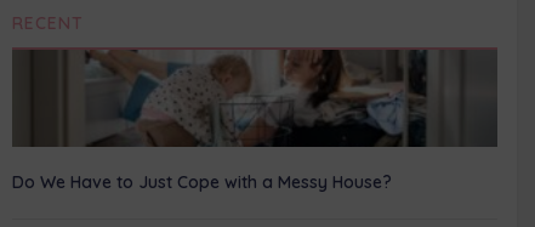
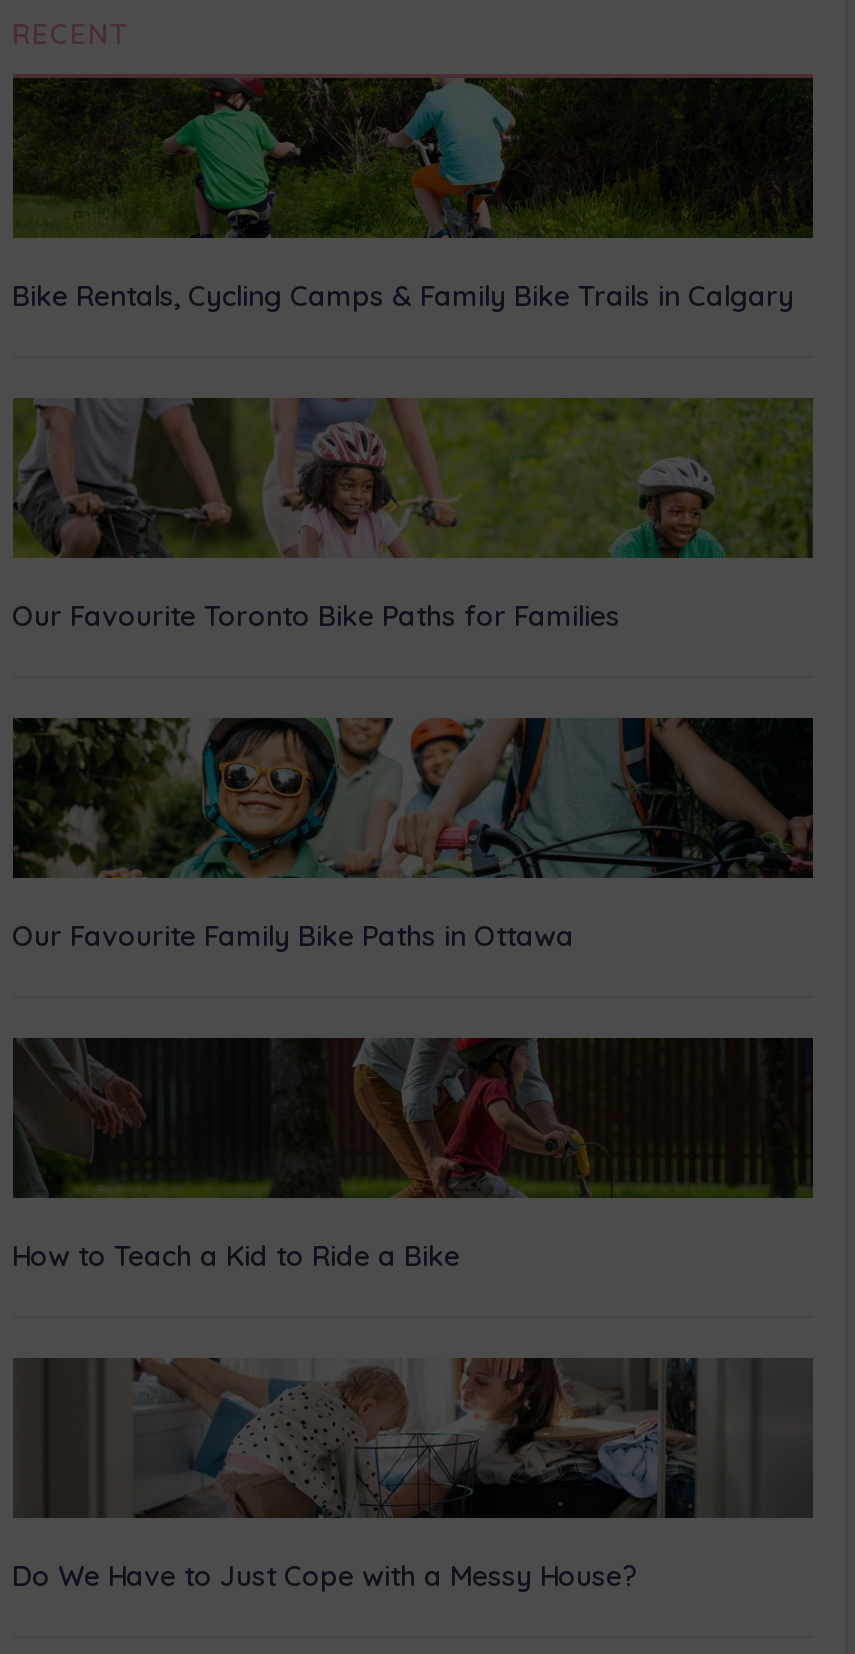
+ [image]
+ Our Favourite Toronto Bike Paths for Families

+ [image]
+ Our Favourite Family Bike Paths in Ottawa

+ [image]
+ How to Teach a Kid to Ride a Bike

+ [image]
+ Bike Rentals, Cycling Camps & Family Bike Trails in Calgary
